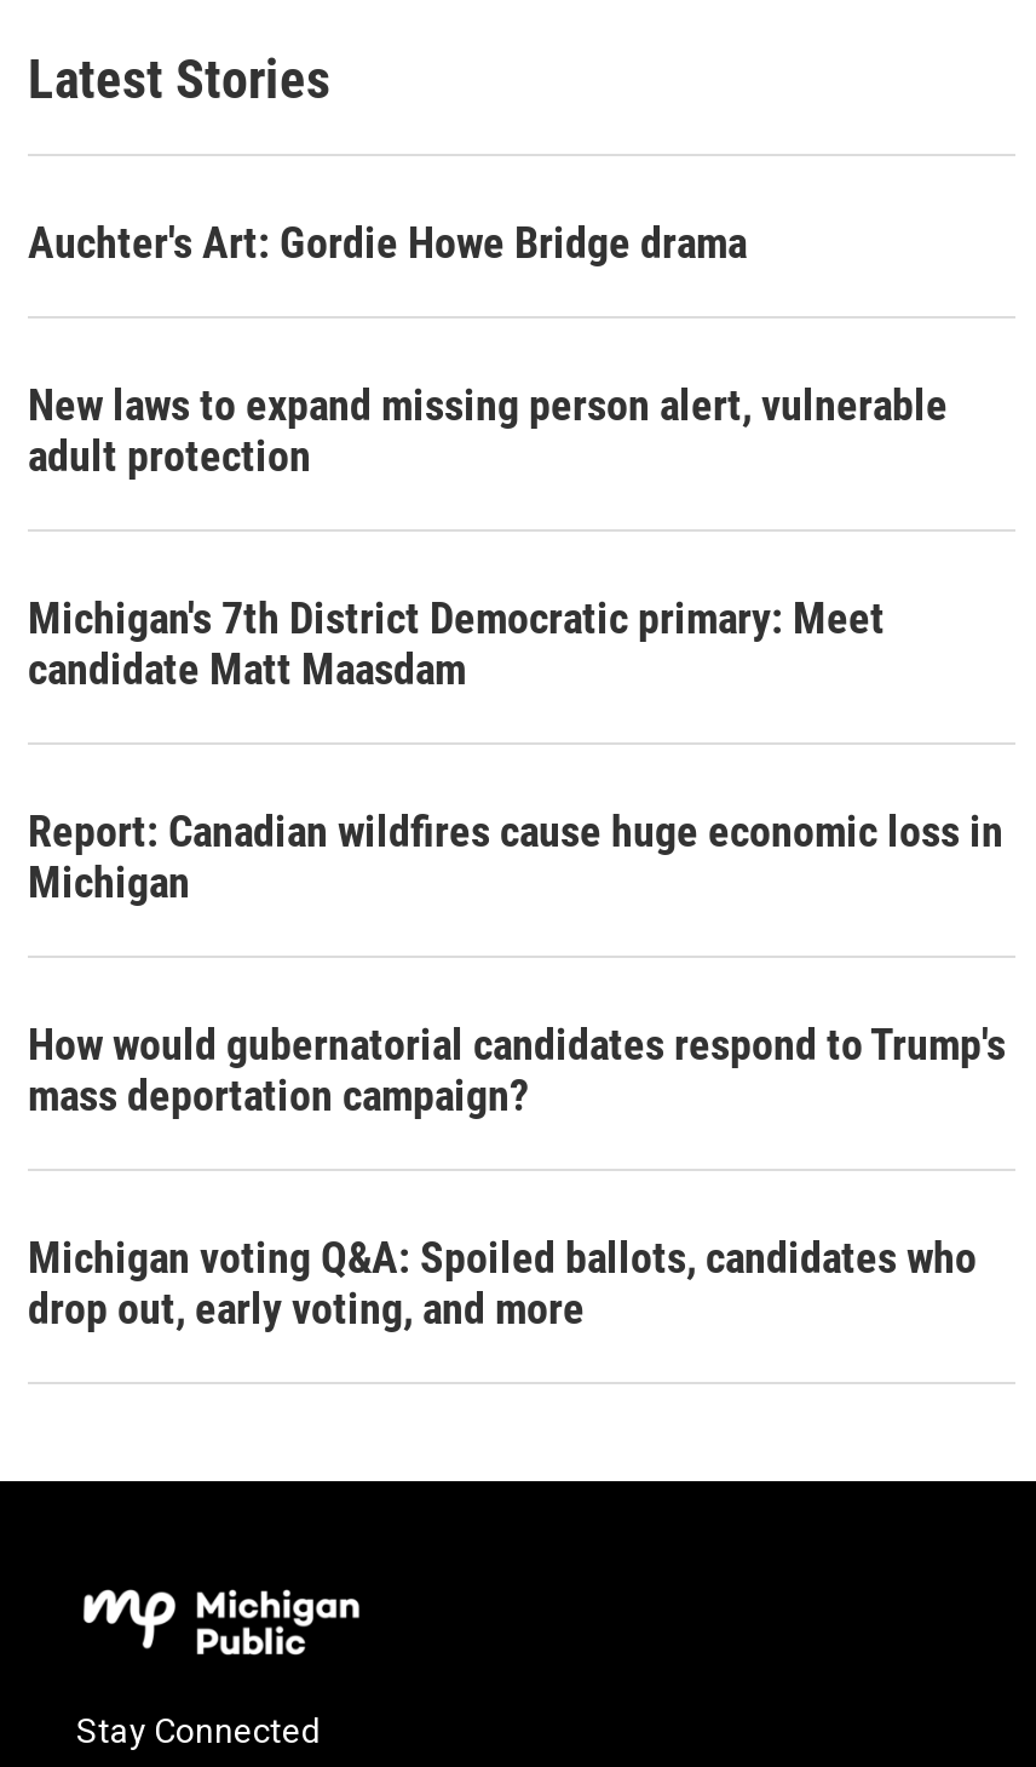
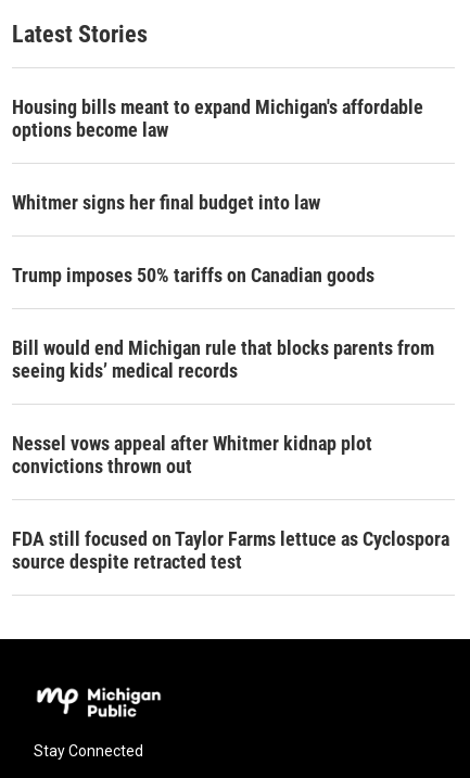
- Auchter's Art: Gordie Howe Bridge drama
+ Housing bills meant to expand Michigan's affordable
+ options become law

- New laws to expand missing person alert, vulnerable
- adult protection
+ Whitmer signs her final budget into law

- Michigan's 7th District Democratic primary: Meet
- candidate Matt Maasdam
+ Trump imposes 50% tariffs on Canadian goods

- Report: Canadian wildfires cause huge economic loss in
- Michigan
+ Bill would end Michigan rule that blocks parents from
+ seeing kids’ medical records

- How would gubernatorial candidates respond to Trump's
- mass deportation campaign?
+ Nessel vows appeal after Whitmer kidnap plot
+ convictions thrown out

- Michigan voting Q&A: Spoiled ballots, candidates who
- drop out, early voting, and more
+ FDA still focused on Taylor Farms lettuce as Cyclospora
+ source despite retracted test
